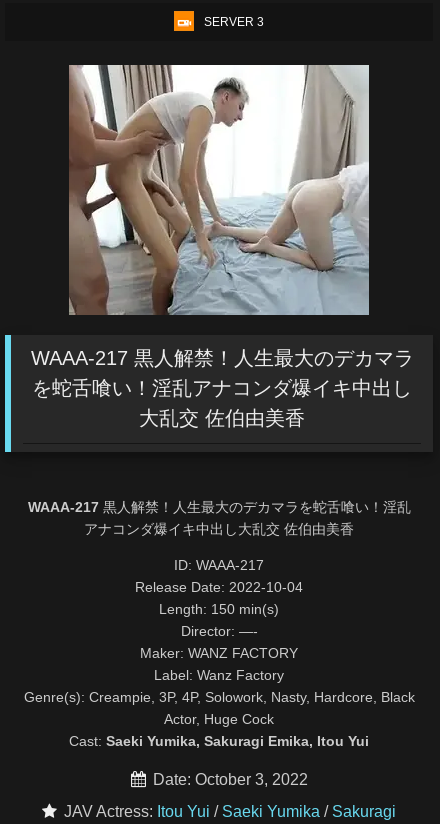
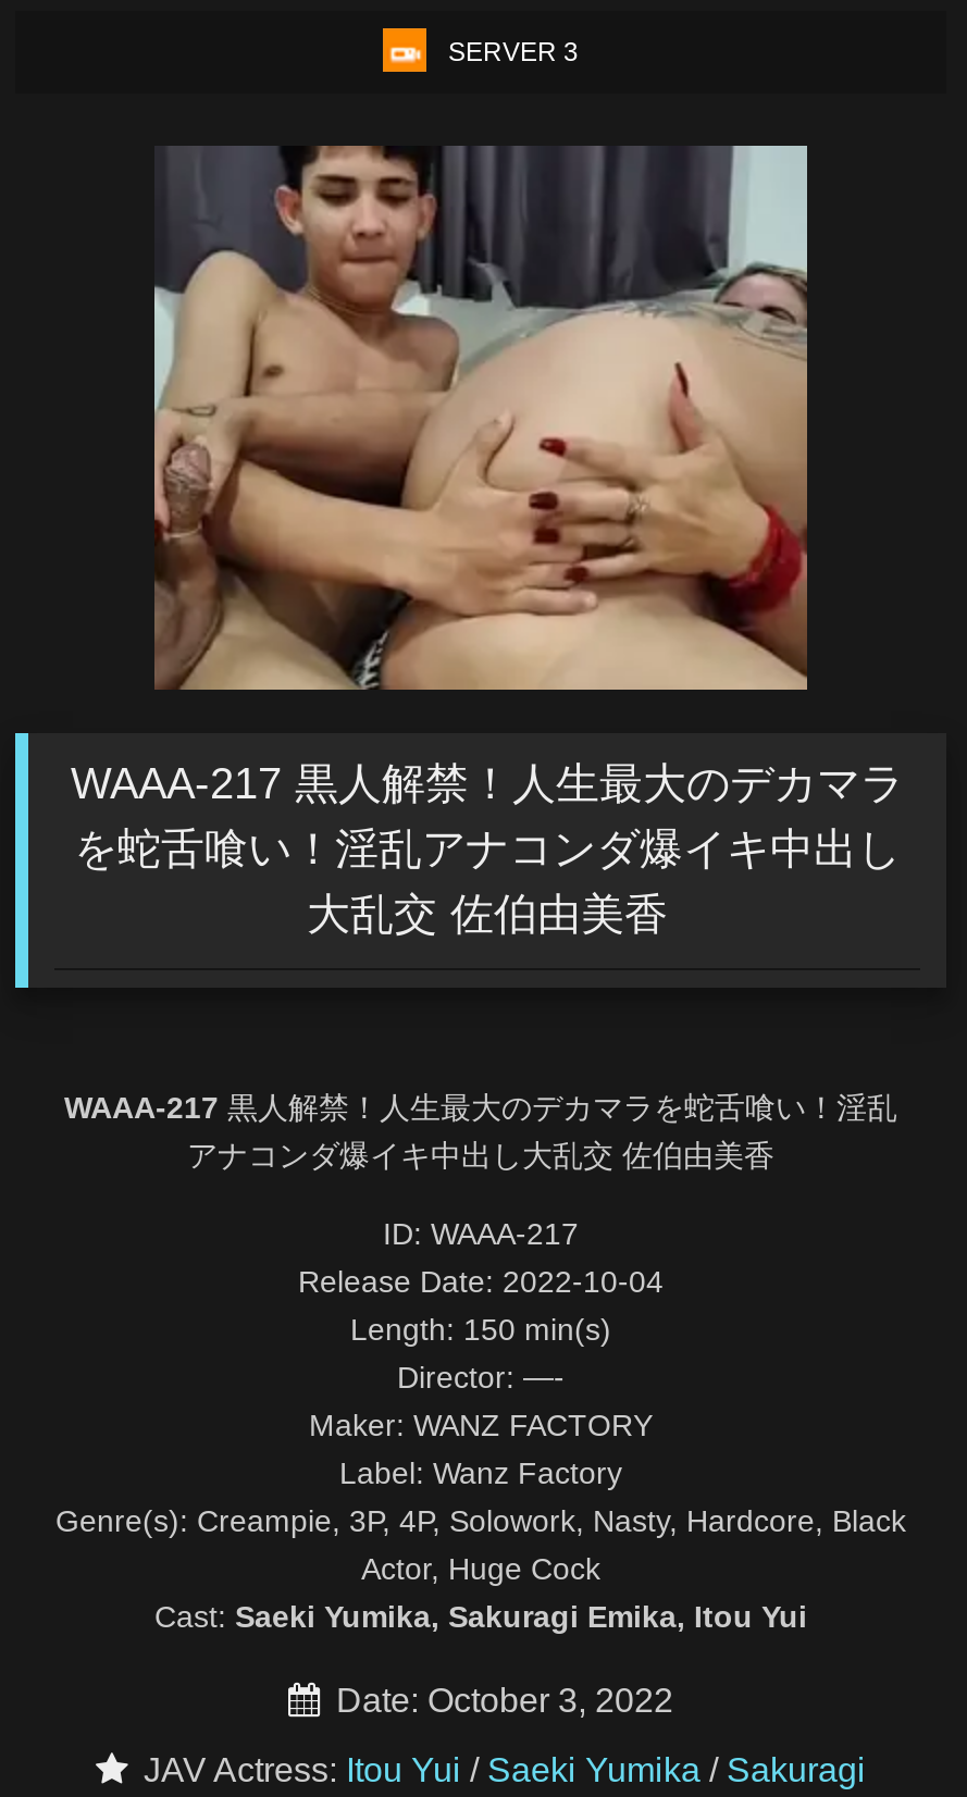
- [image]
+ [image]
